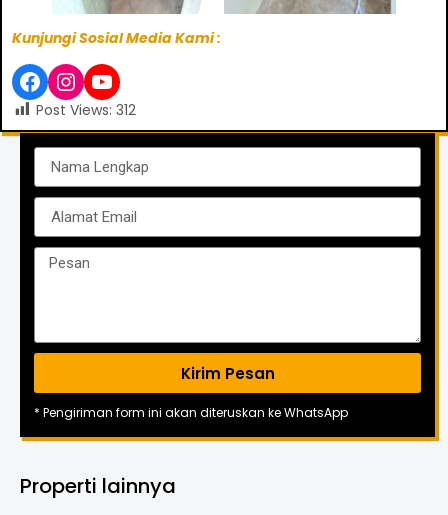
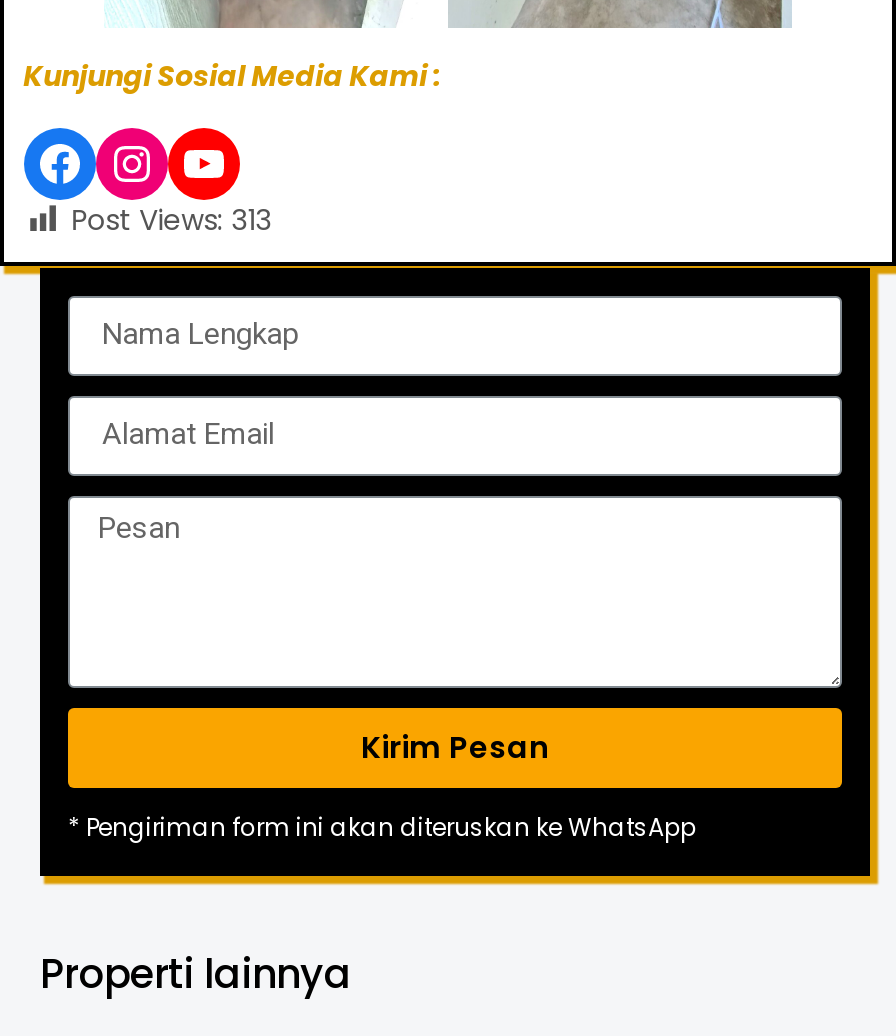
- Post Views: 312
+ Post Views: 313
